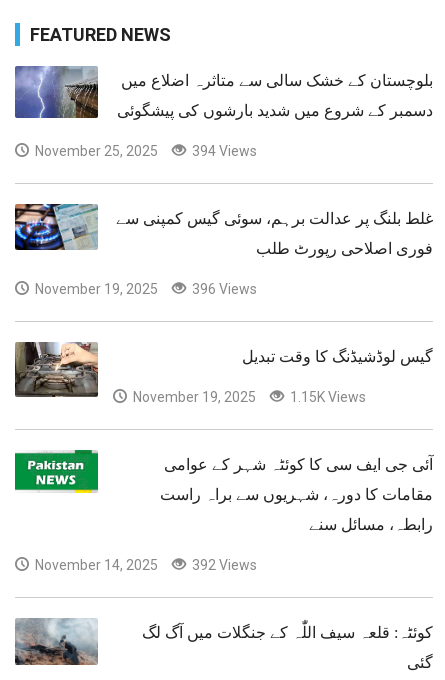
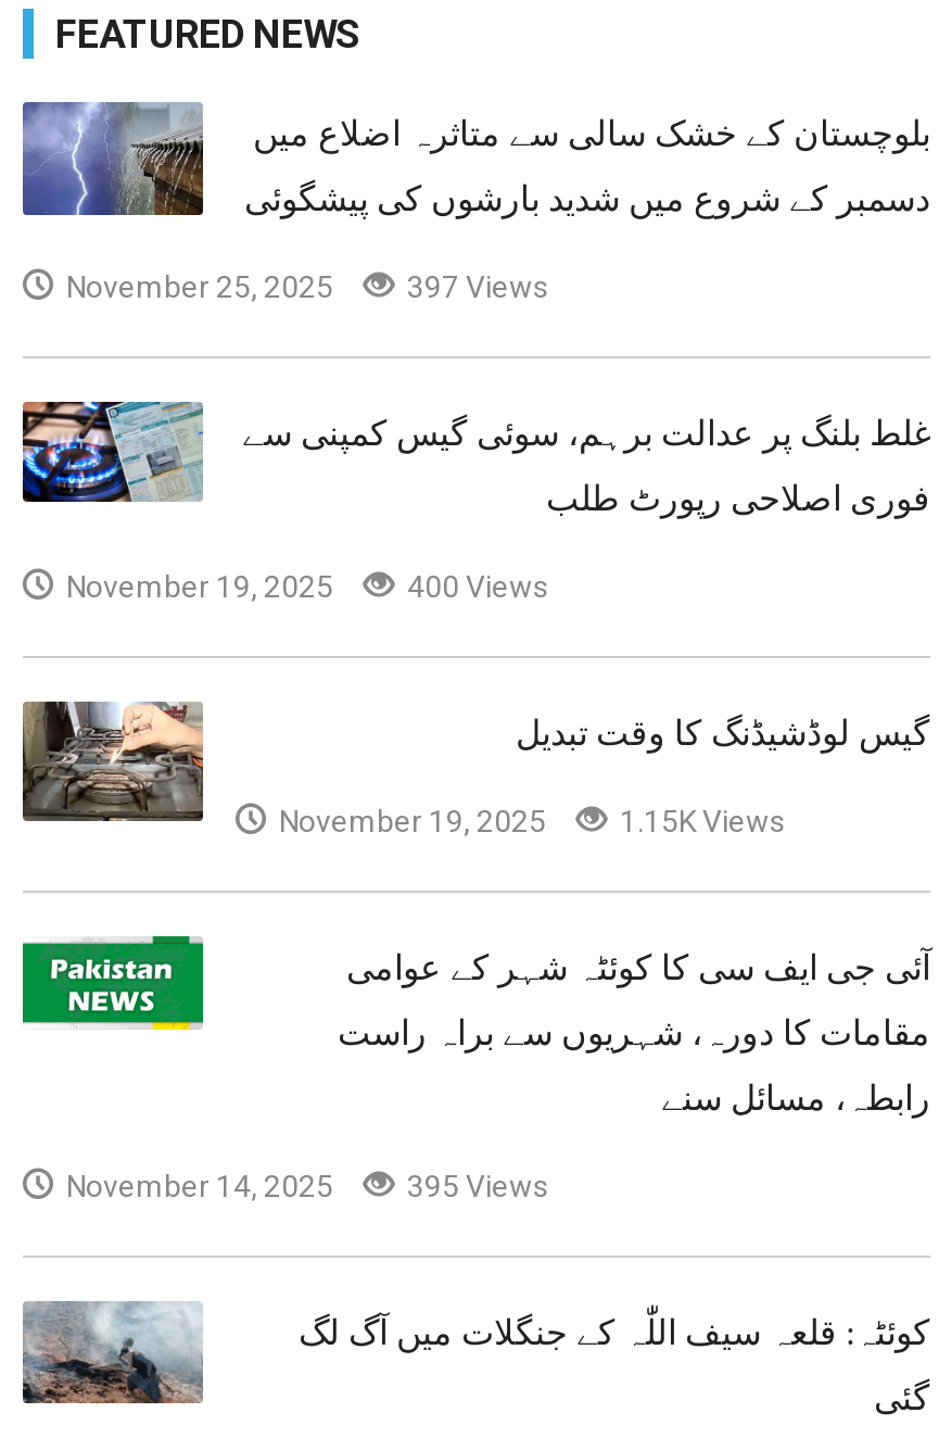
- November 25, 2025 394 Views
+ November 25, 2025 397 Views

- November 19, 2025 396 Views
+ November 19, 2025 400 Views

- November 14, 2025 392 Views
+ November 14, 2025 395 Views
